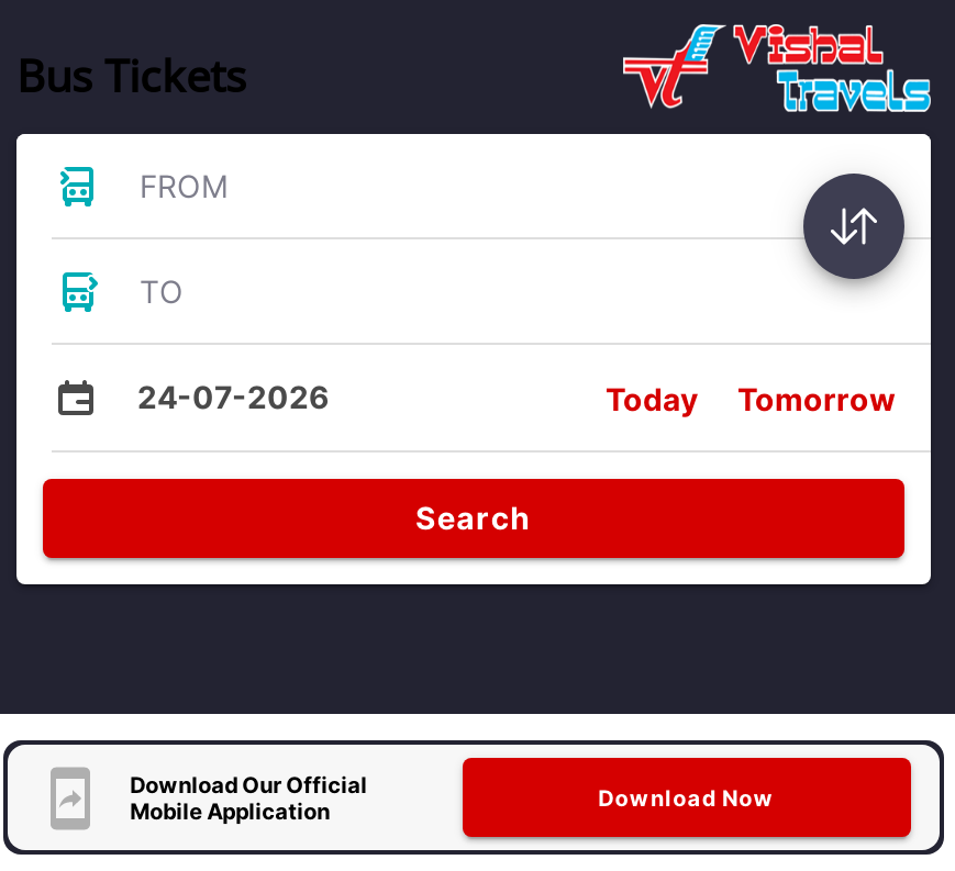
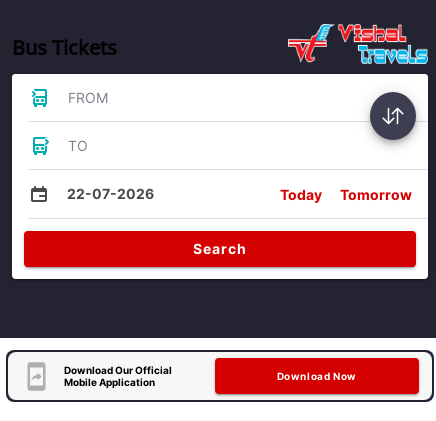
- 24-07-2026
+ 22-07-2026
